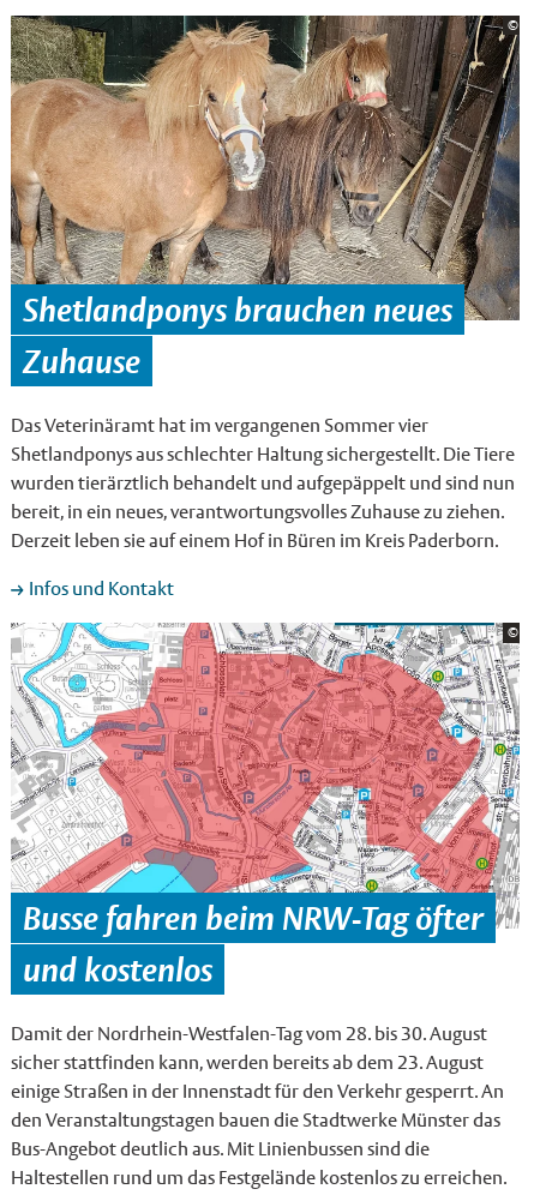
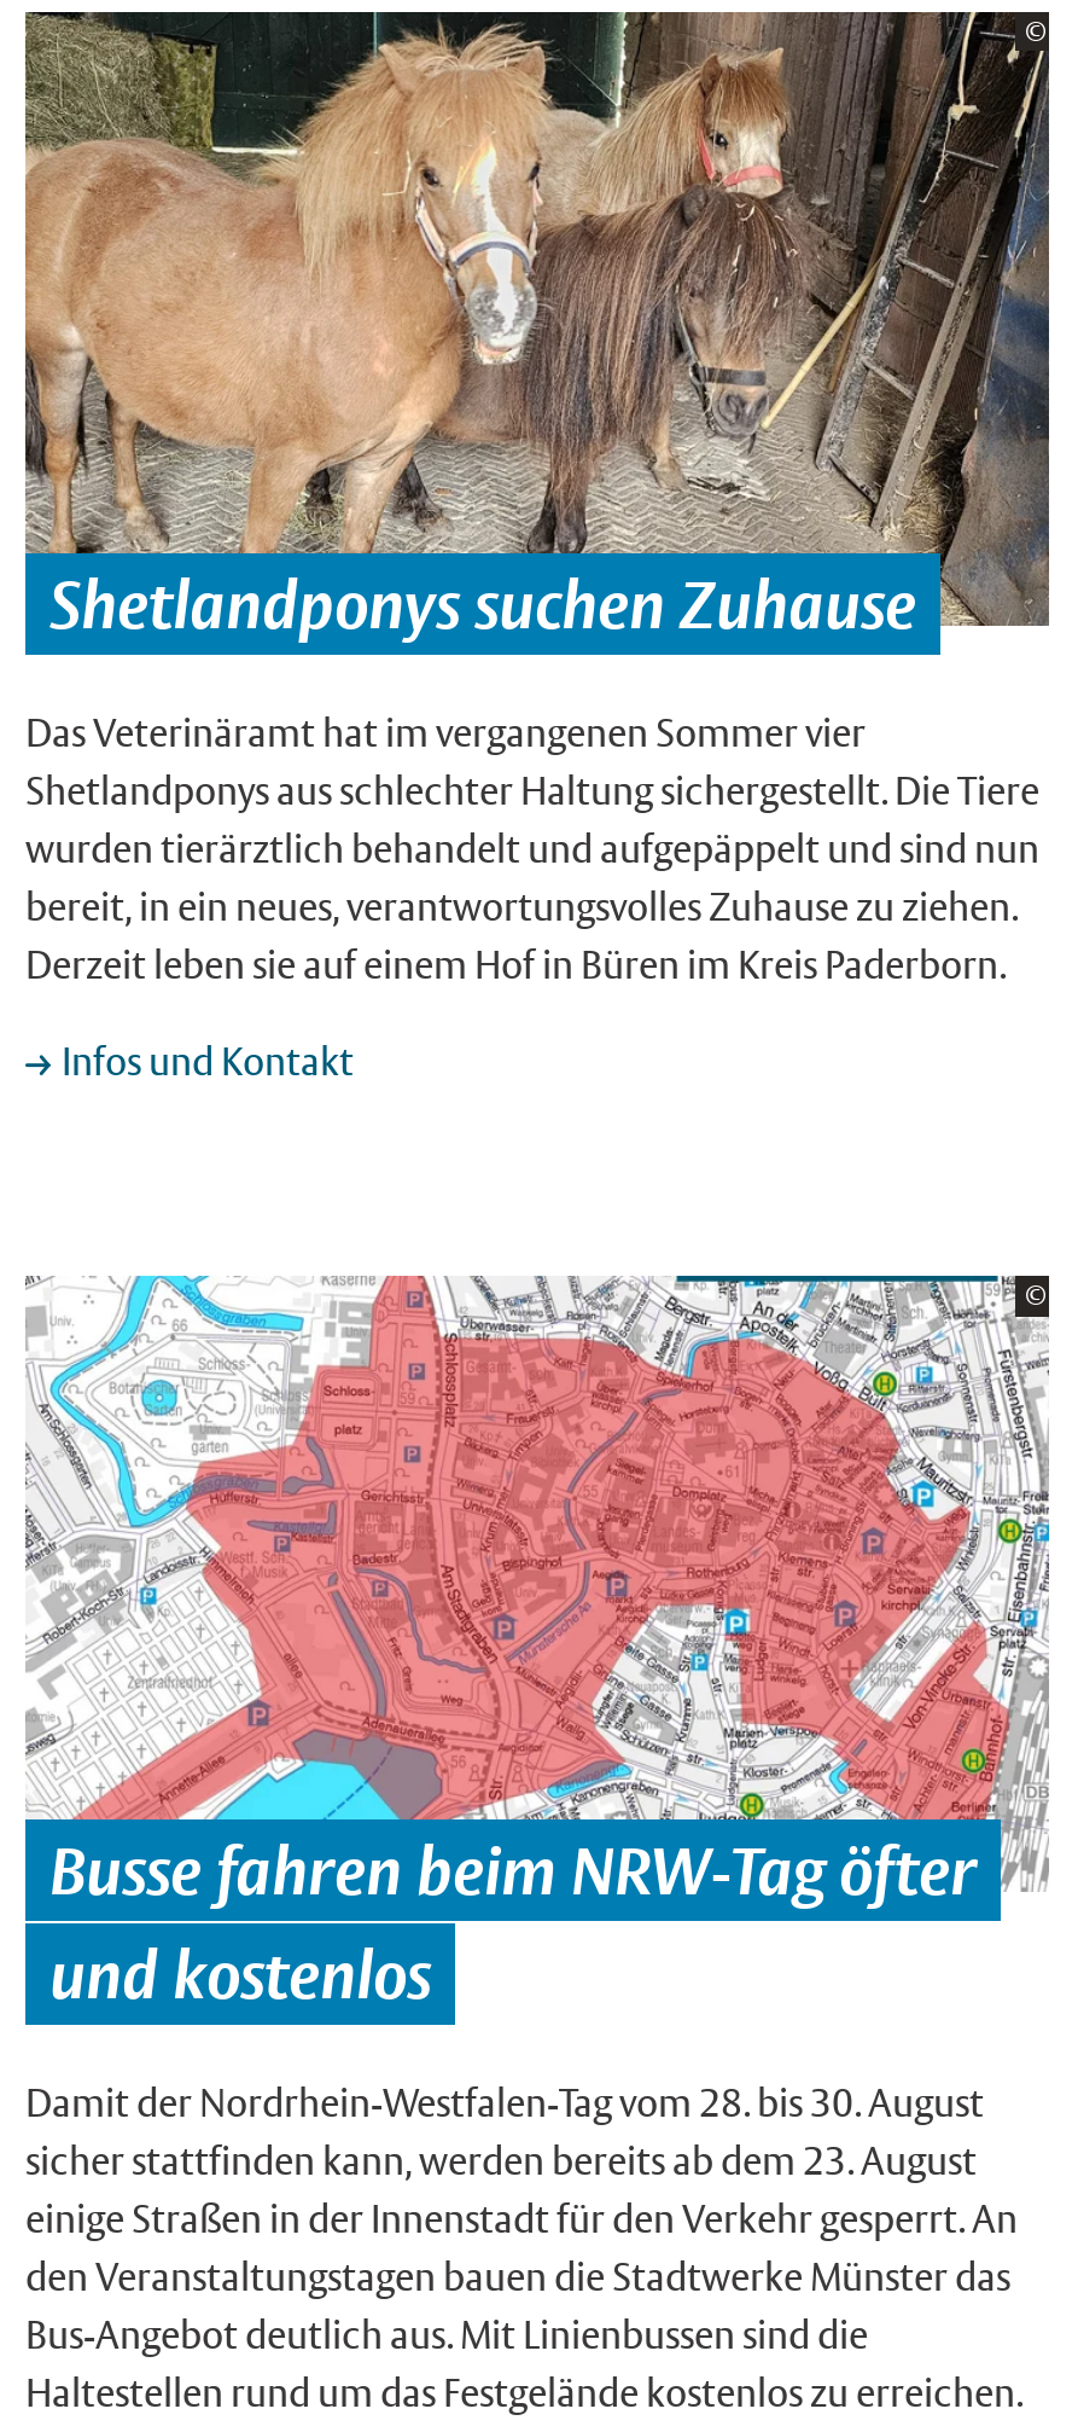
- Shetlandponys brauchen neues
- Zuhause
+ Shetlandponys suchen Zuhause

moved up: Das Veterinäramt hat im vergangenen Sommer vier | Shetlandponys aus schlechter Haltung sichergestellt. Die Tiere | wurden tierärztlich behandelt und aufgepäppelt und sind nun | bereit, in ein neues, verantwortungsvolles Zuhause zu ziehen. | Derzeit leben sie auf einem Hof in Büren im Kreis Paderborn. | Infos und Kontakt
